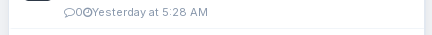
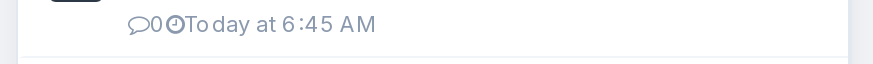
- Yesterday at 5:28 AM
+ Today at 6:45 AM
